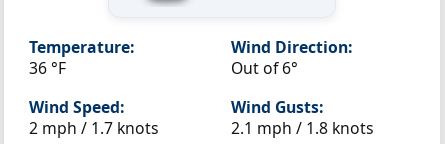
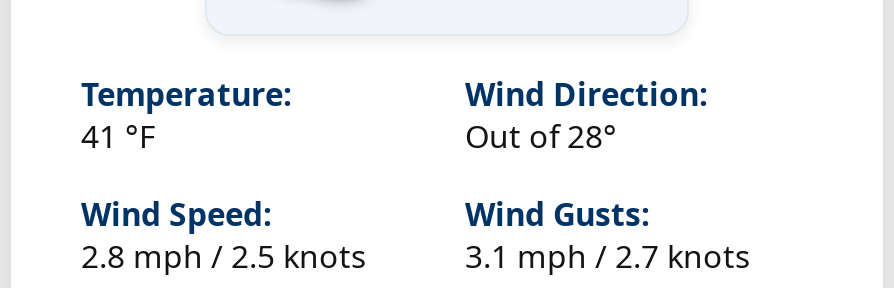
- 36 °F
+ 41 °F

- Out of 6°
+ Out of 28°

- 2 mph / 1.7 knots
+ 2.8 mph / 2.5 knots

- 2.1 mph / 1.8 knots
+ 3.1 mph / 2.7 knots
